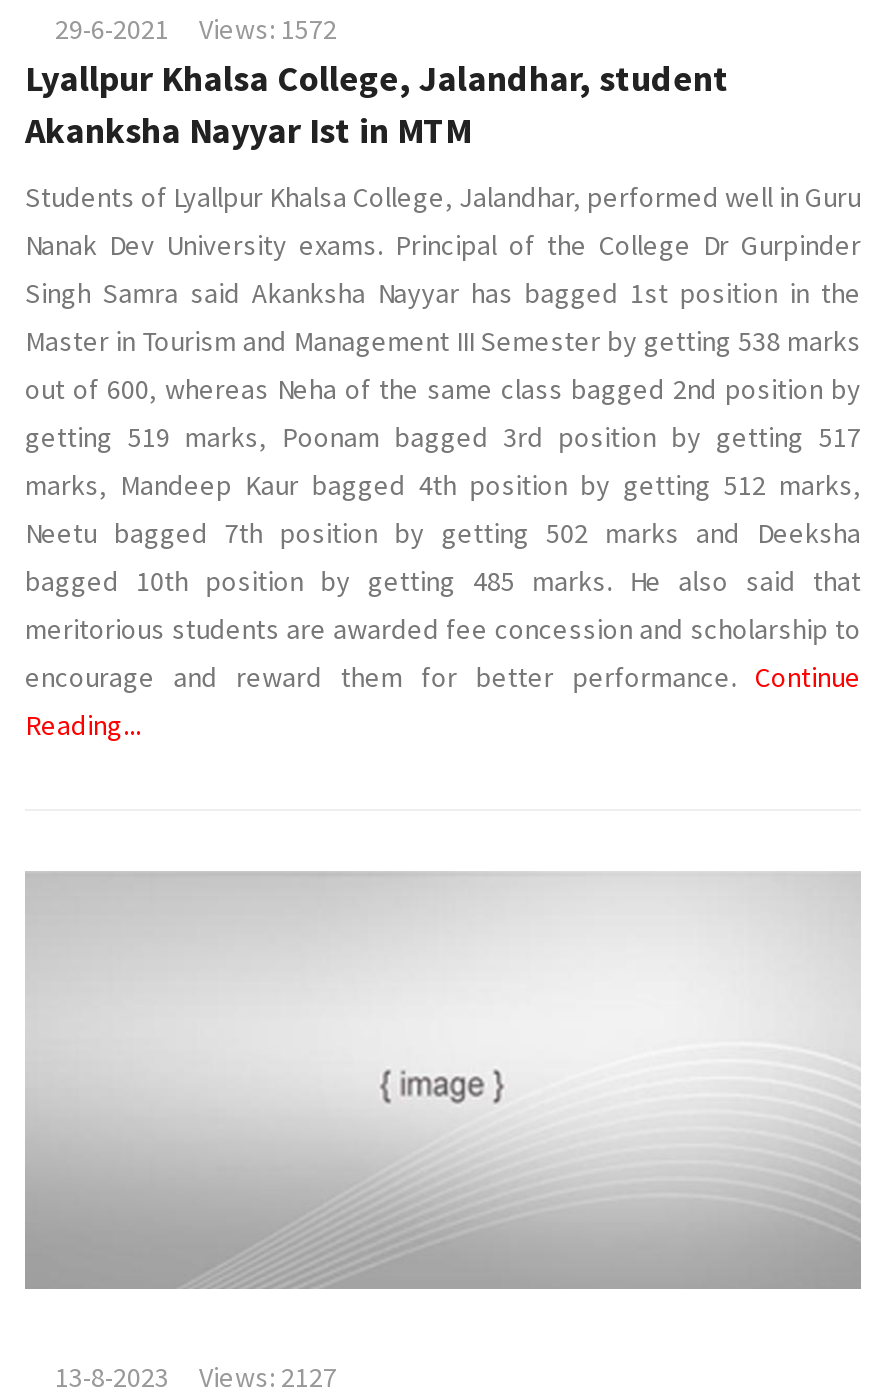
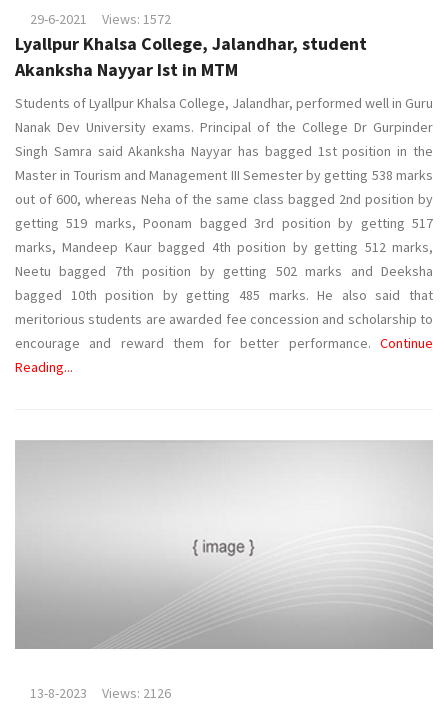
- 13-8-2023 Views: 2127
+ 13-8-2023 Views: 2126
